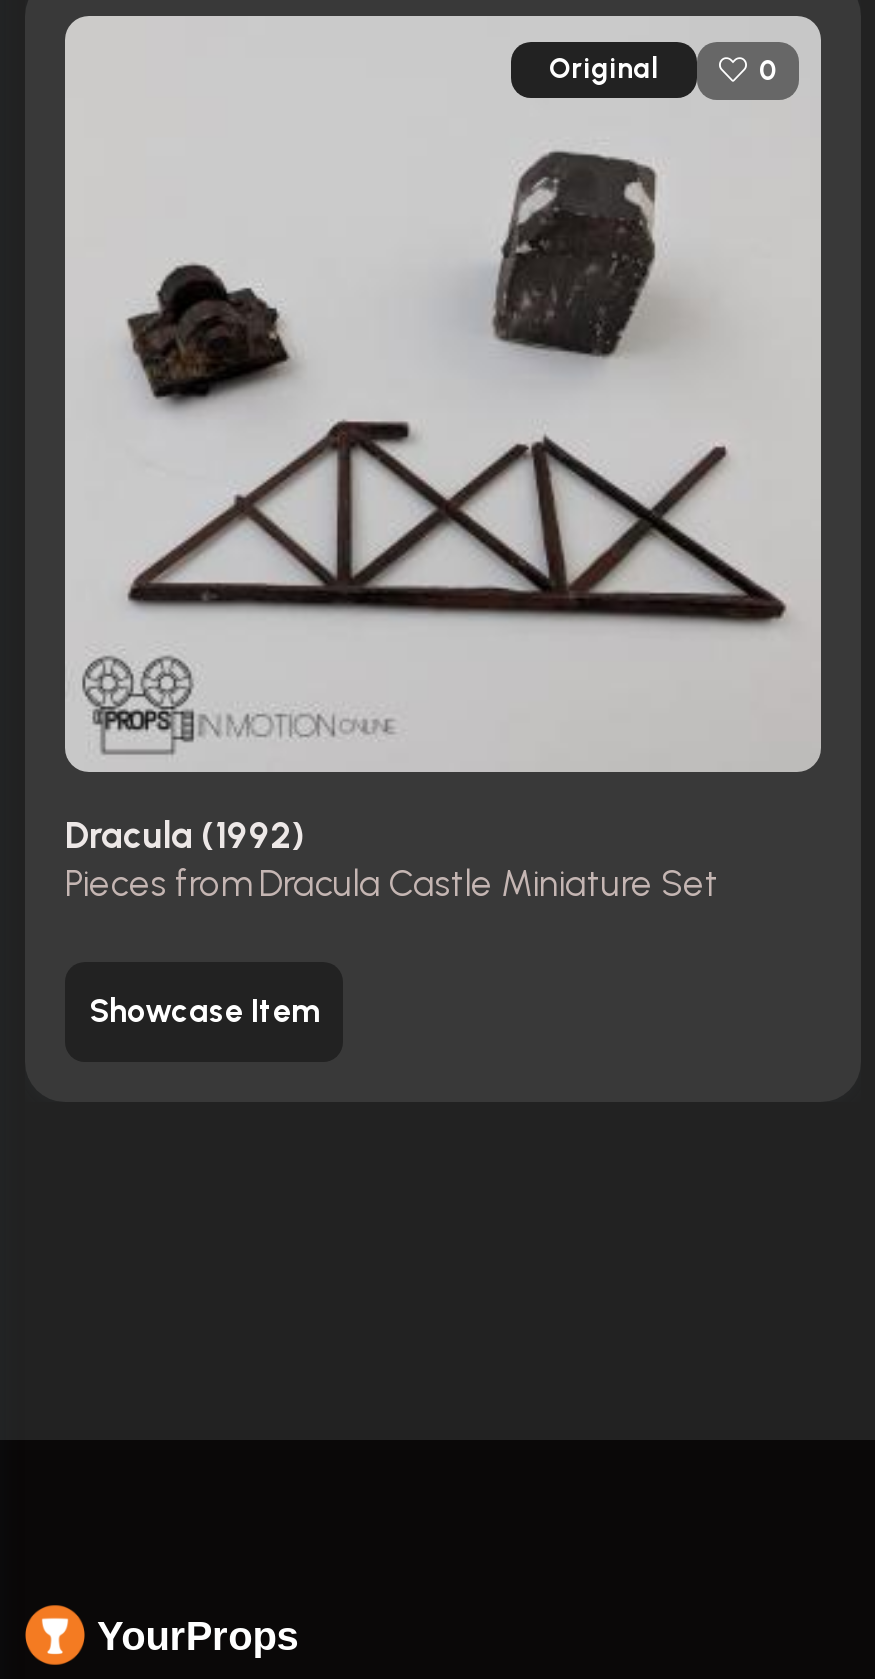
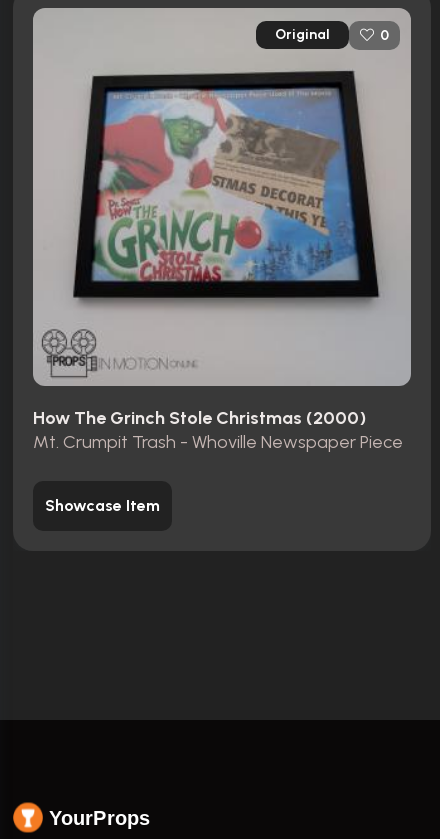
- [image]
- Dracula (1992)
- Pieces from Dracula Castle Miniature Set
+ [image]
+ How The Grinch Stole Christmas (2000)
+ Mt. Crumpit Trash - Whoville Newspaper Piece
